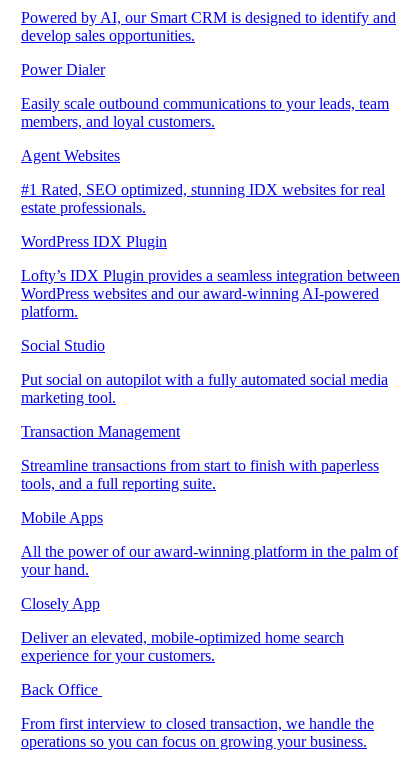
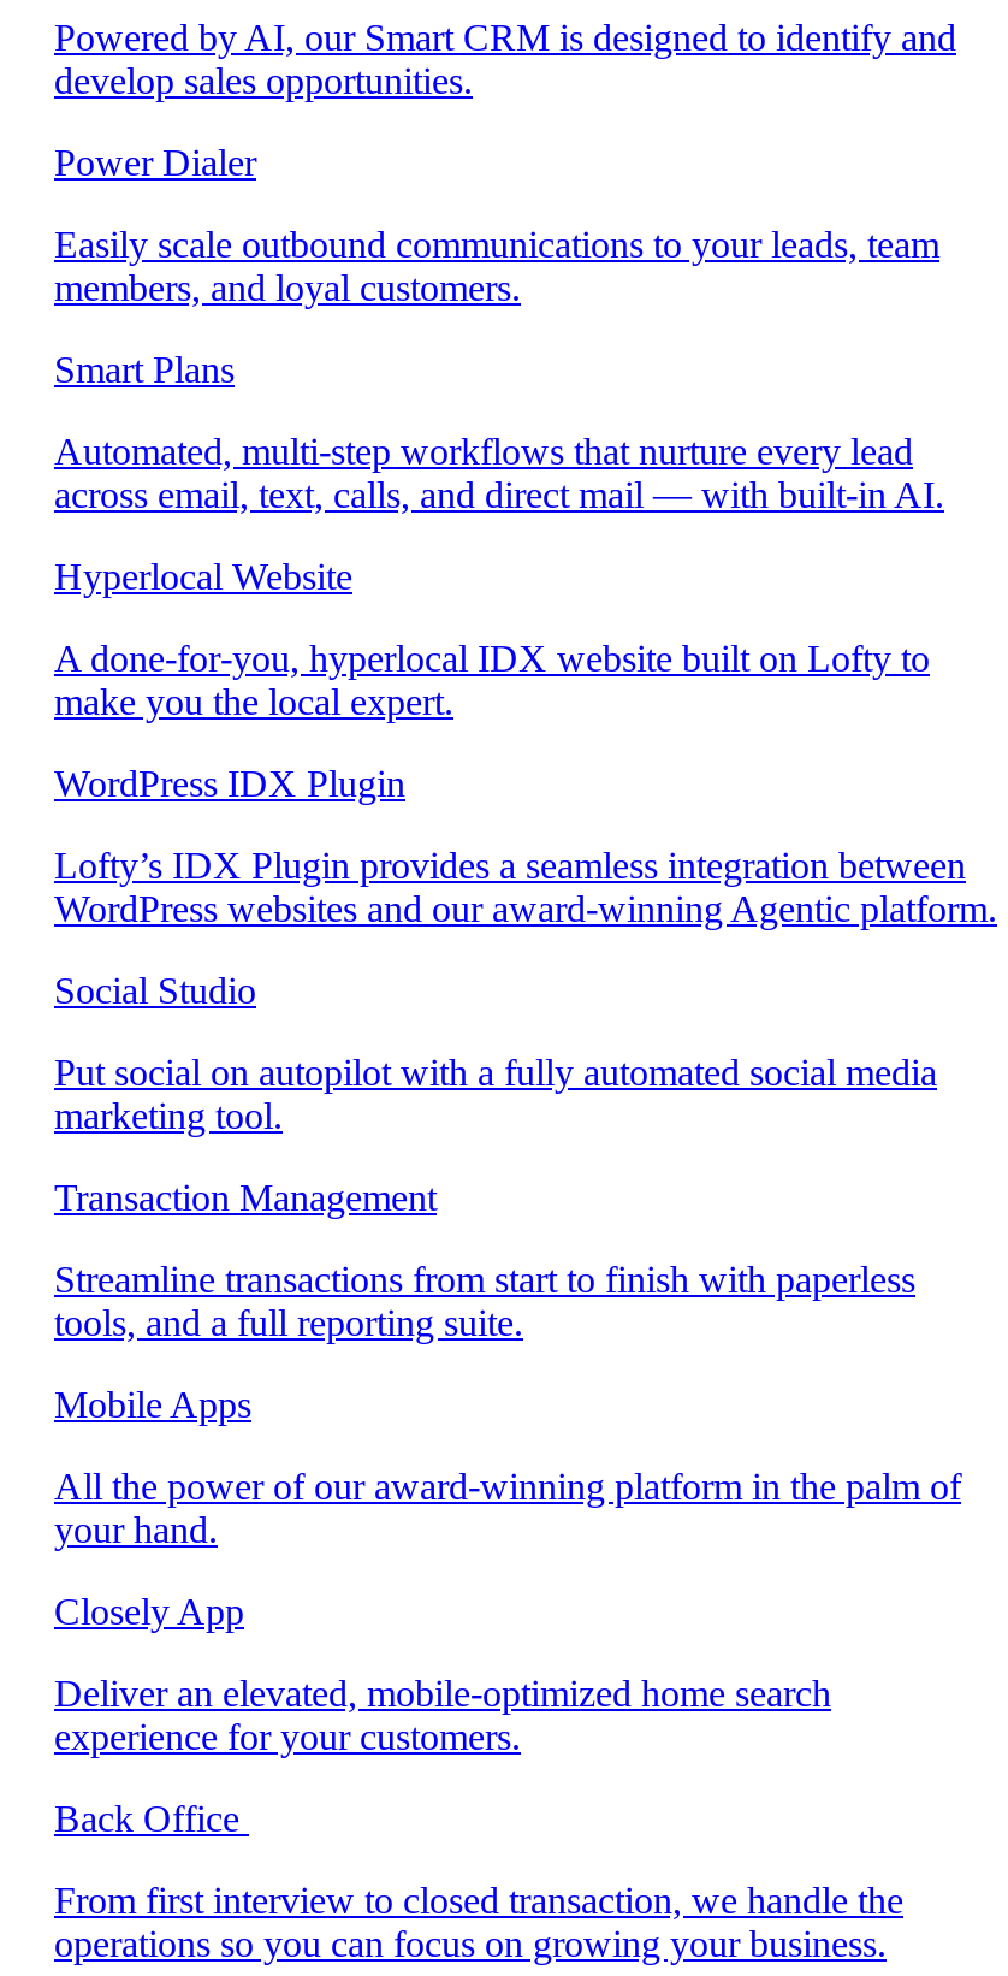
- Agent Websites
- #1 Rated, SEO optimized, stunning IDX websites for real
- estate professionals.
+ Smart Plans
+ Automated, multi-step workflows that nurture every lead
+ across email, text, calls, and direct mail — with built-in AI.
+ Hyperlocal Website
+ A done-for-you, hyperlocal IDX website built on Lofty to
+ make you the local expert.

moved down: WordPress IDX Plugin | Lofty’s IDX Plugin provides a seamless integration between

- WordPress websites and our award-winning AI-powered
- platform.
+ WordPress websites and our award-winning Agentic platform.
